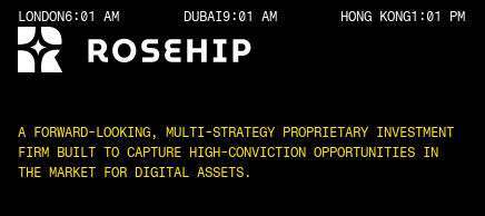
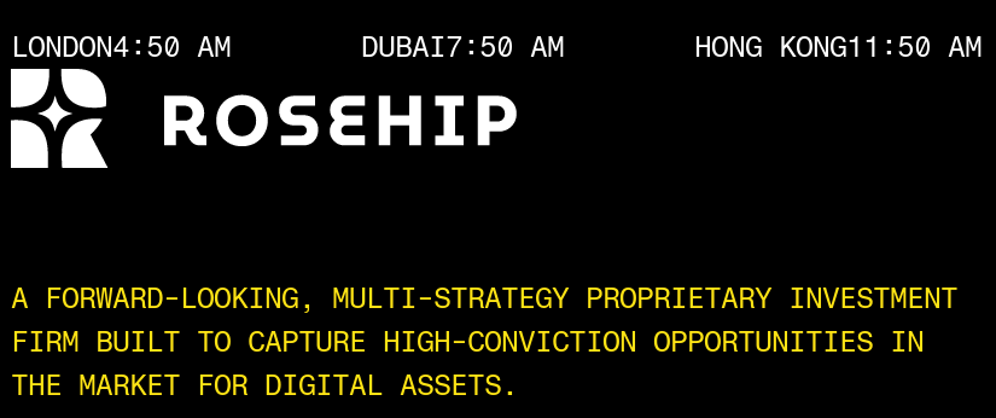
- LONDON6:01 AM
+ LONDON4:50 AM

- DUBAI9:01 AM
+ DUBAI7:50 AM

- HONG KONG1:01 PM
+ HONG KONG11:50 AM
